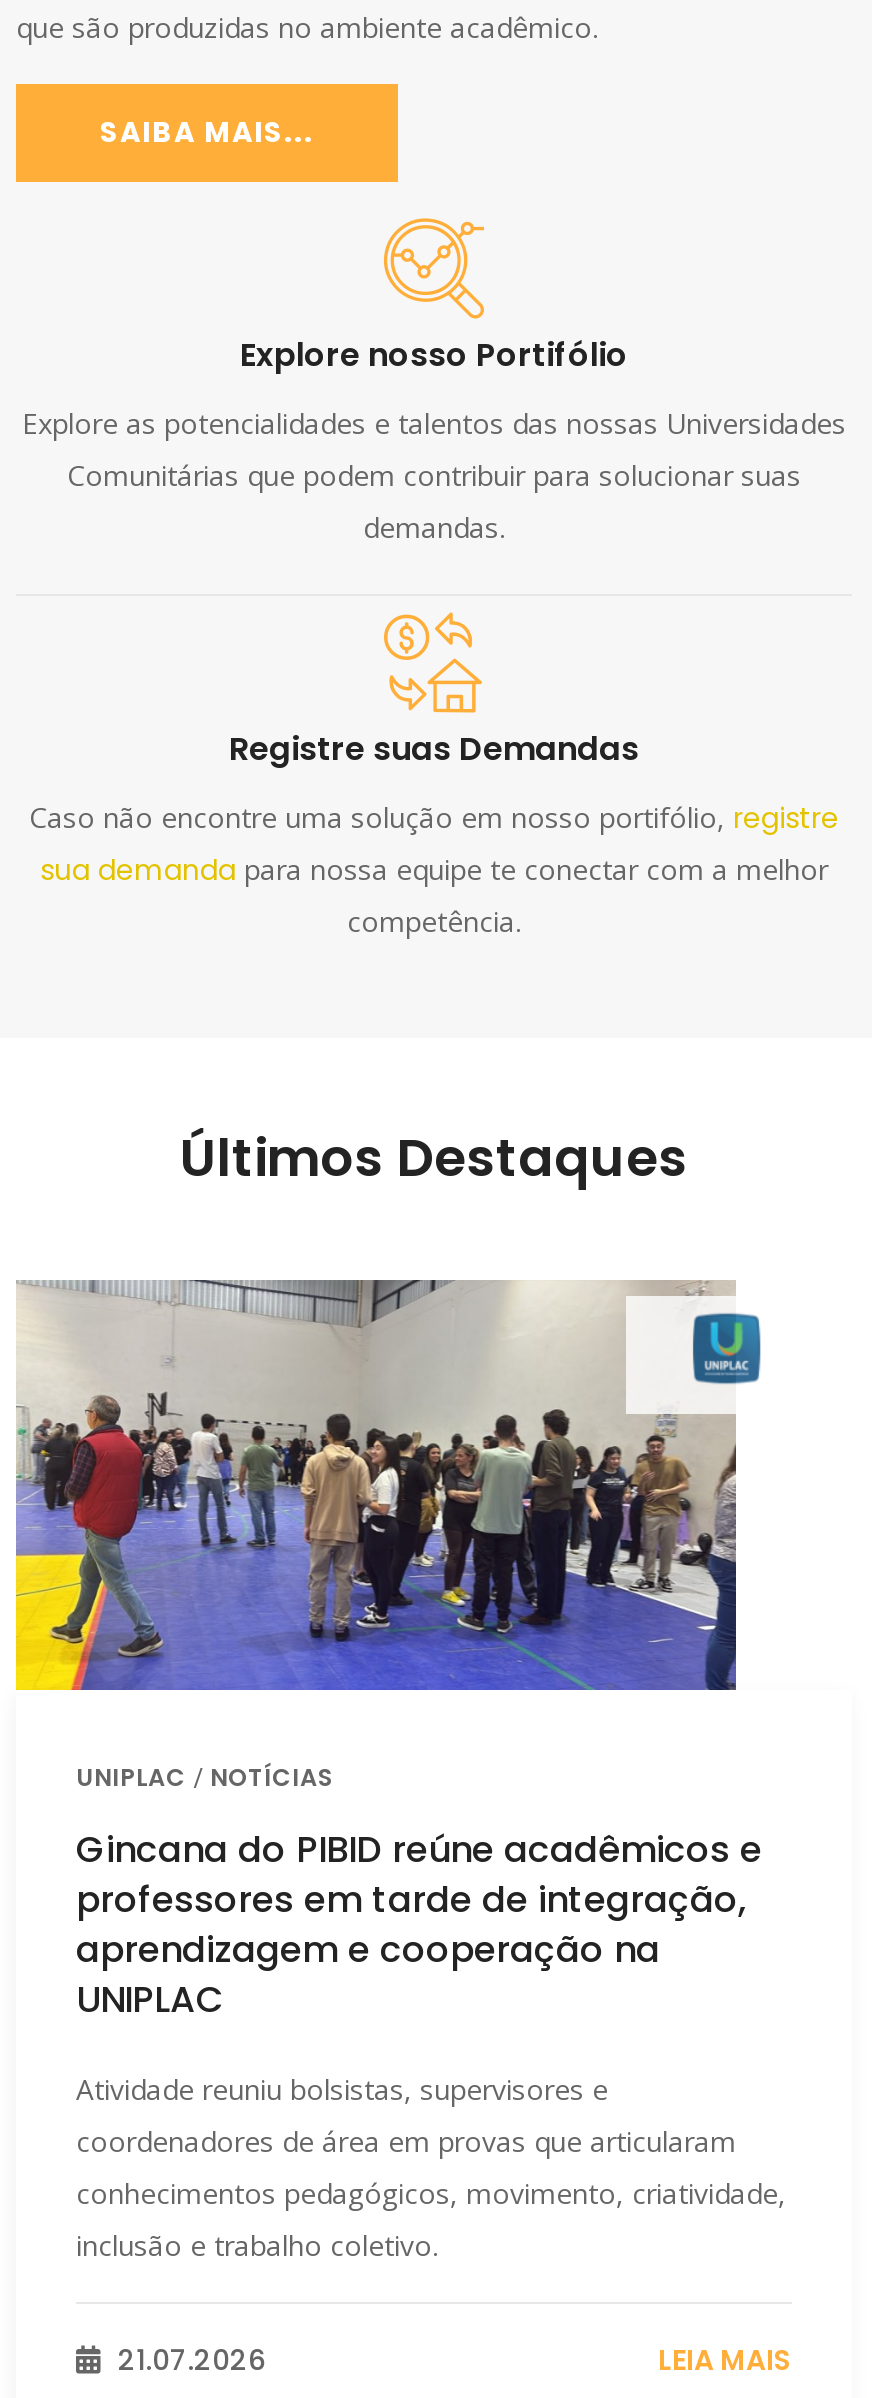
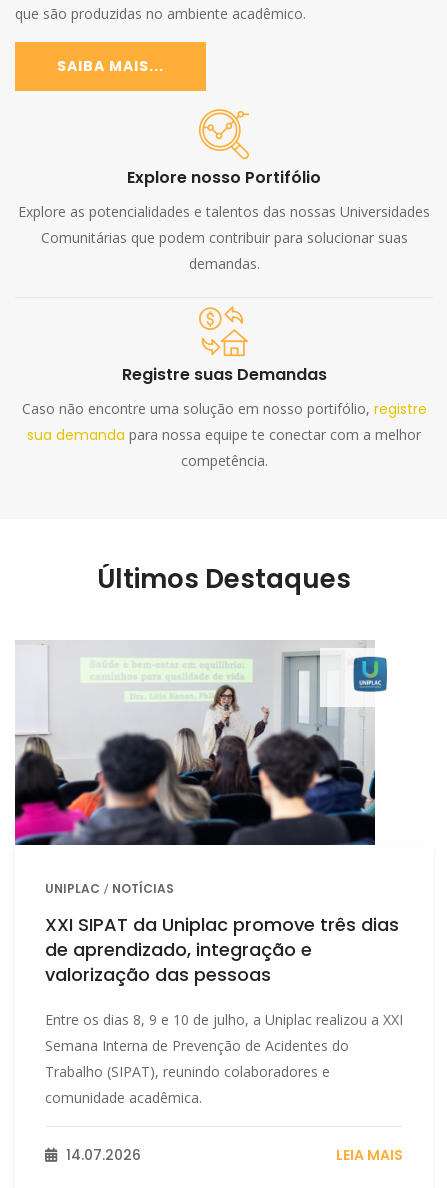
- [image]
+ [image]

- Gincana do PIBID reúne acadêmicos e
- professores em tarde de integração,
- aprendizagem e cooperação na
- UNIPLAC
+ XXI SIPAT da Uniplac promove três dias
+ de aprendizado, integração e
+ valorização das pessoas

- Atividade reuniu bolsistas, supervisores e
- coordenadores de área em provas que articularam
- conhecimentos pedagógicos, movimento, criatividade,
- inclusão e trabalho coletivo.
+ Entre os dias 8, 9 e 10 de julho, a Uniplac realizou a XXI
+ Semana Interna de Prevenção de Acidentes do
+ Trabalho (SIPAT), reunindo colaboradores e
+ comunidade acadêmica.

- 21.07.2026
+ 14.07.2026
